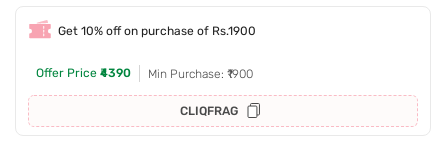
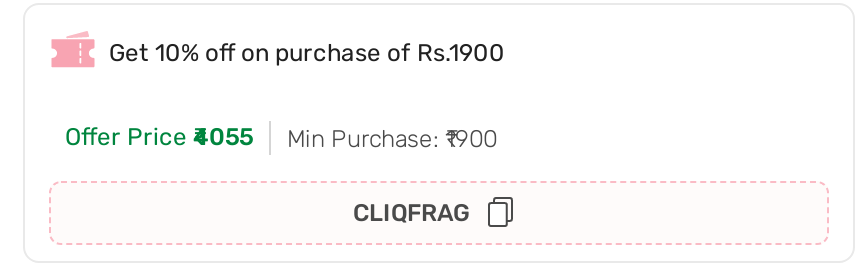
- Offer Price ₹4390
+ Offer Price ₹4055
